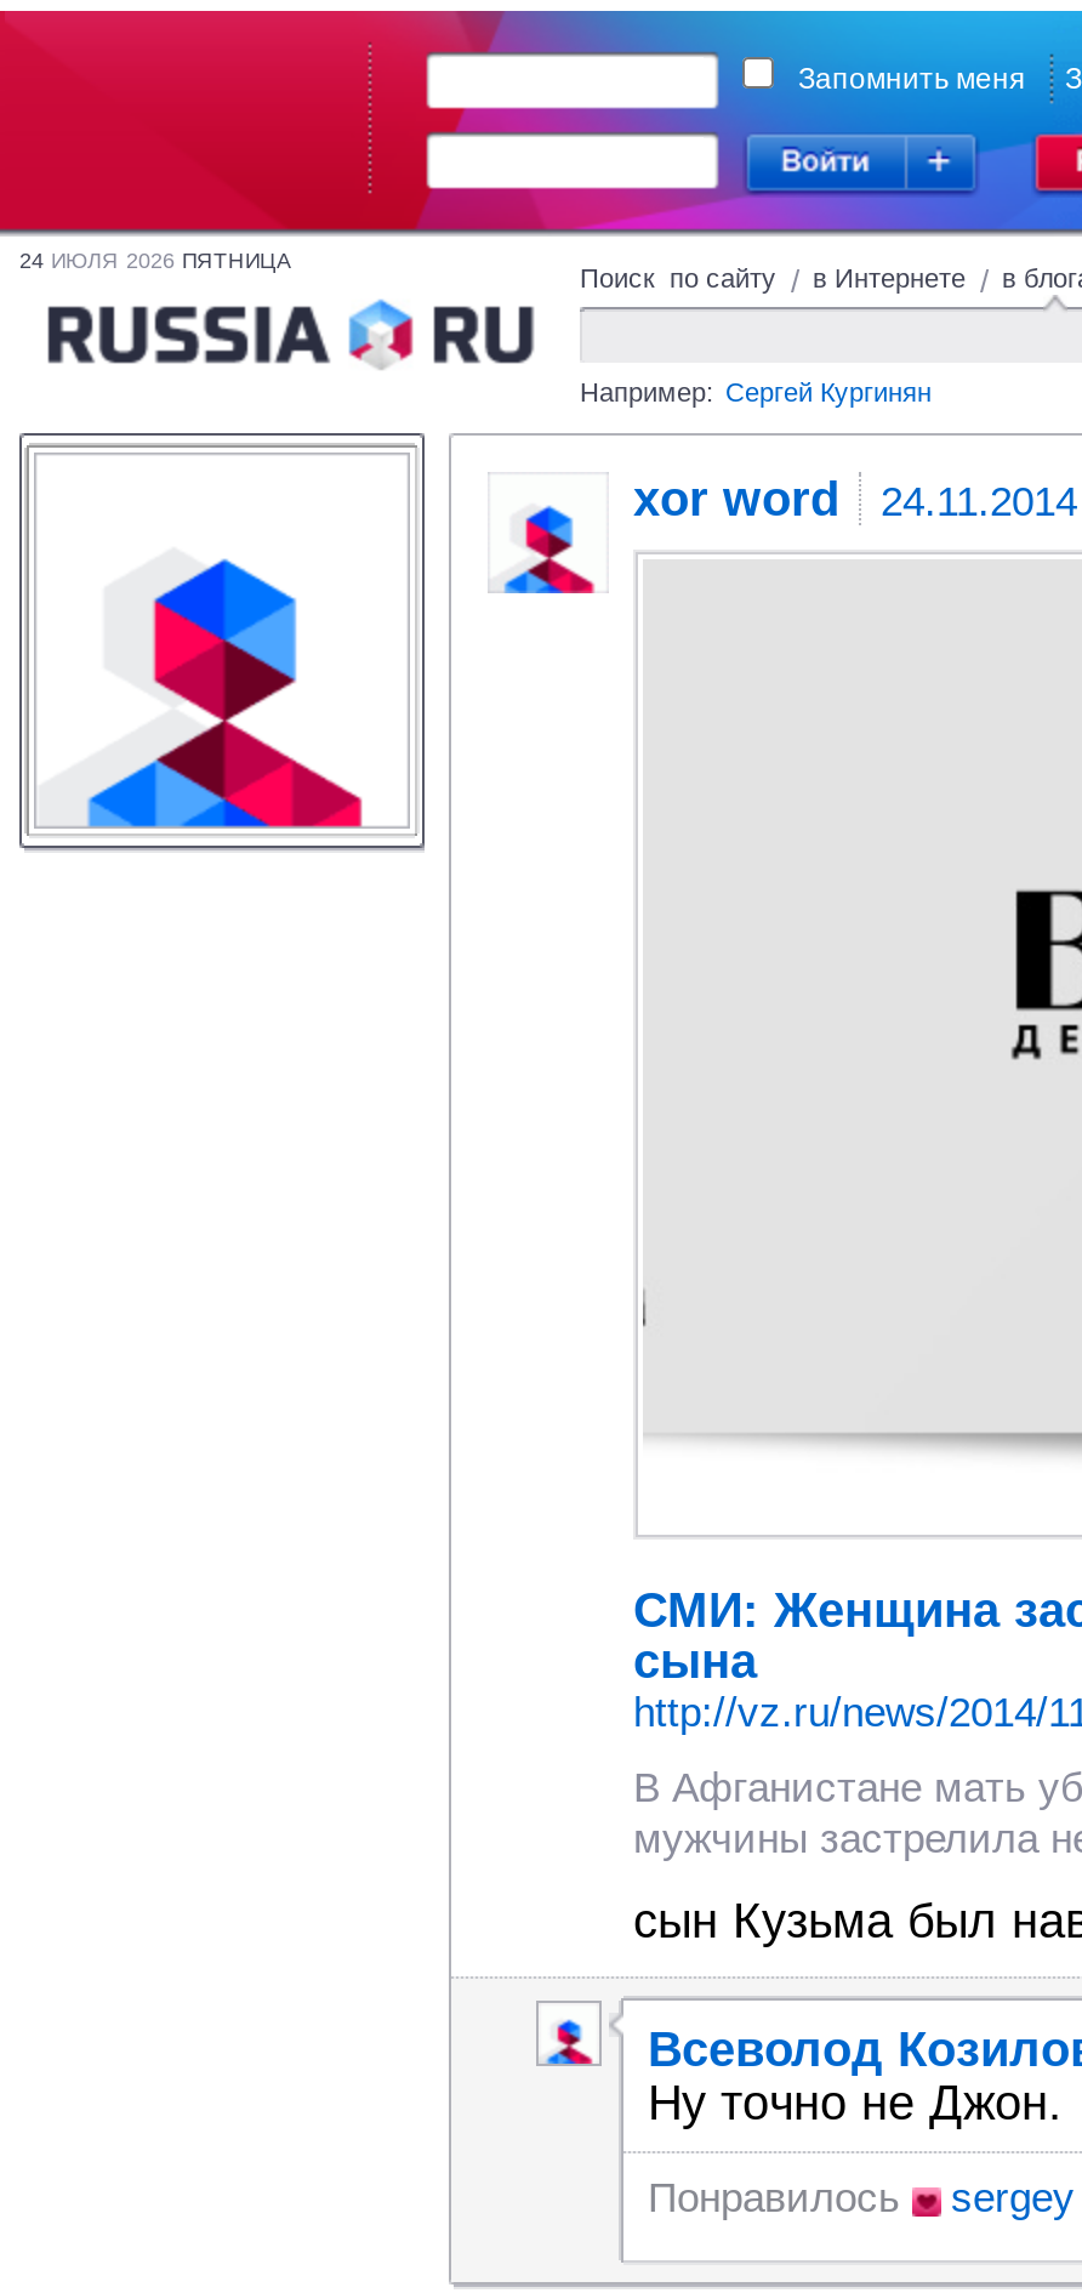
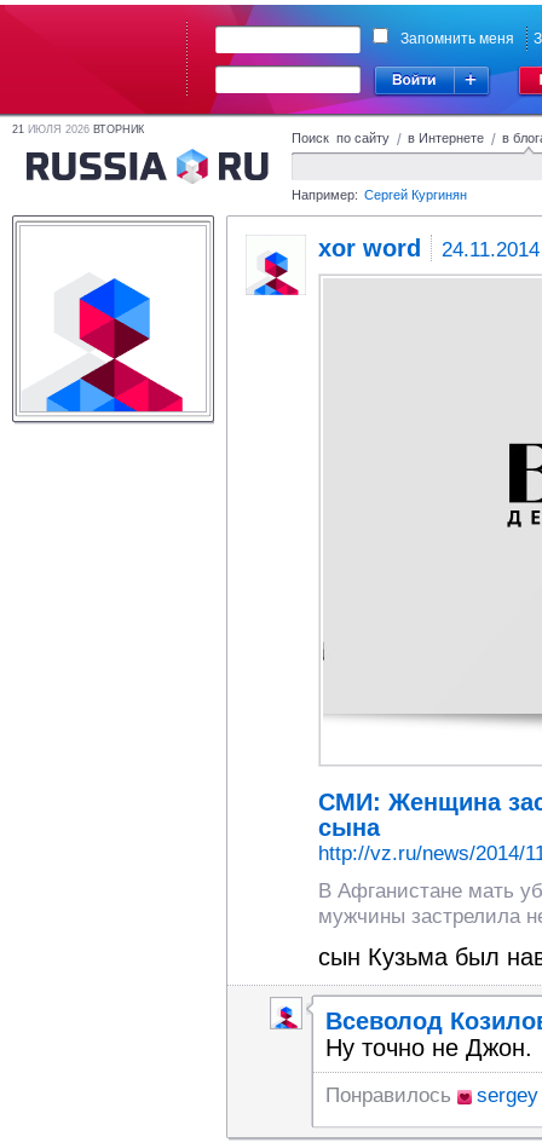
- 24 ИЮЛЯ 2026 ПЯТНИЦА
+ 21 ИЮЛЯ 2026 ВТОРНИК
